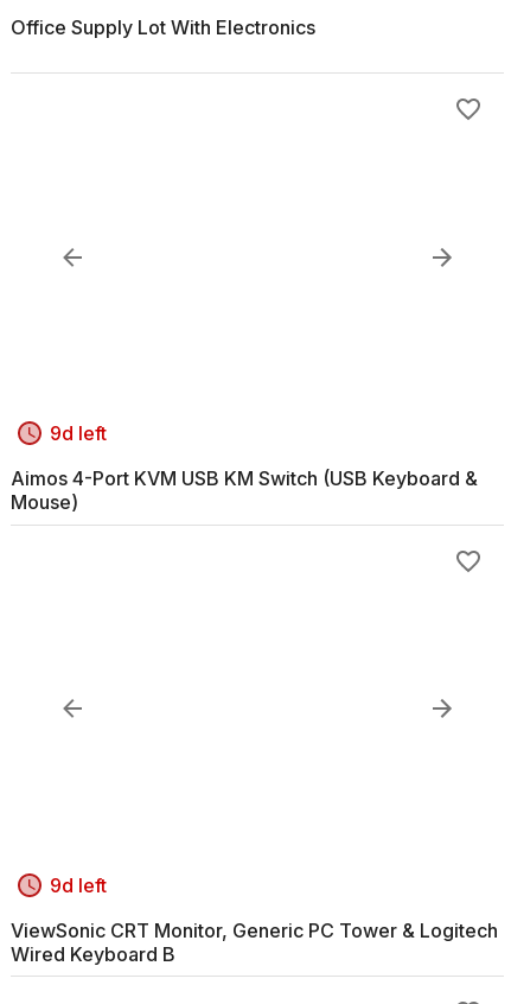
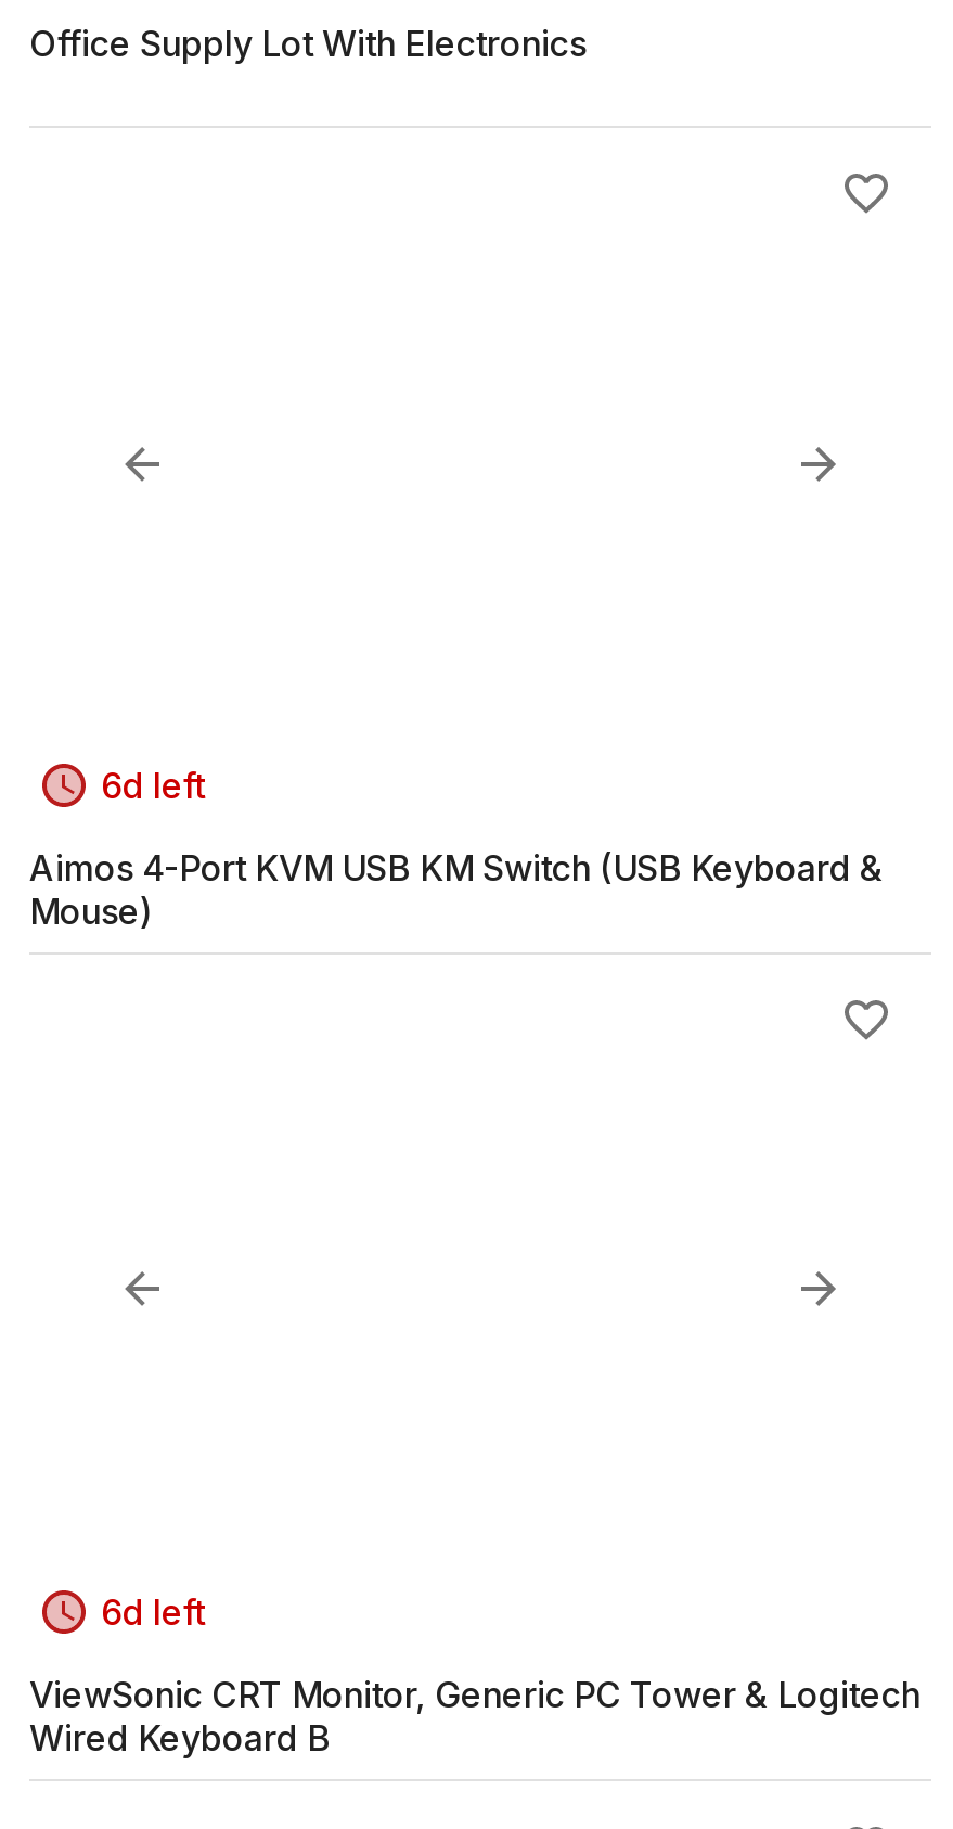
- 9d left
+ 6d left

- 9d left
+ 6d left
